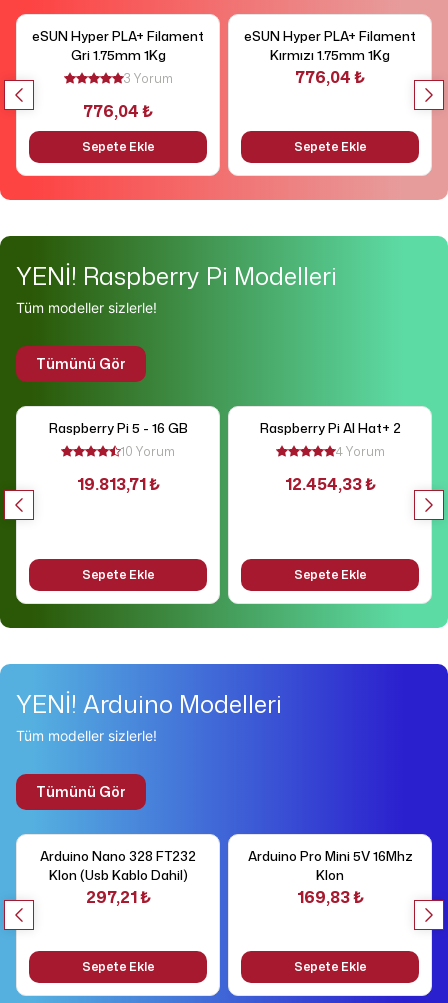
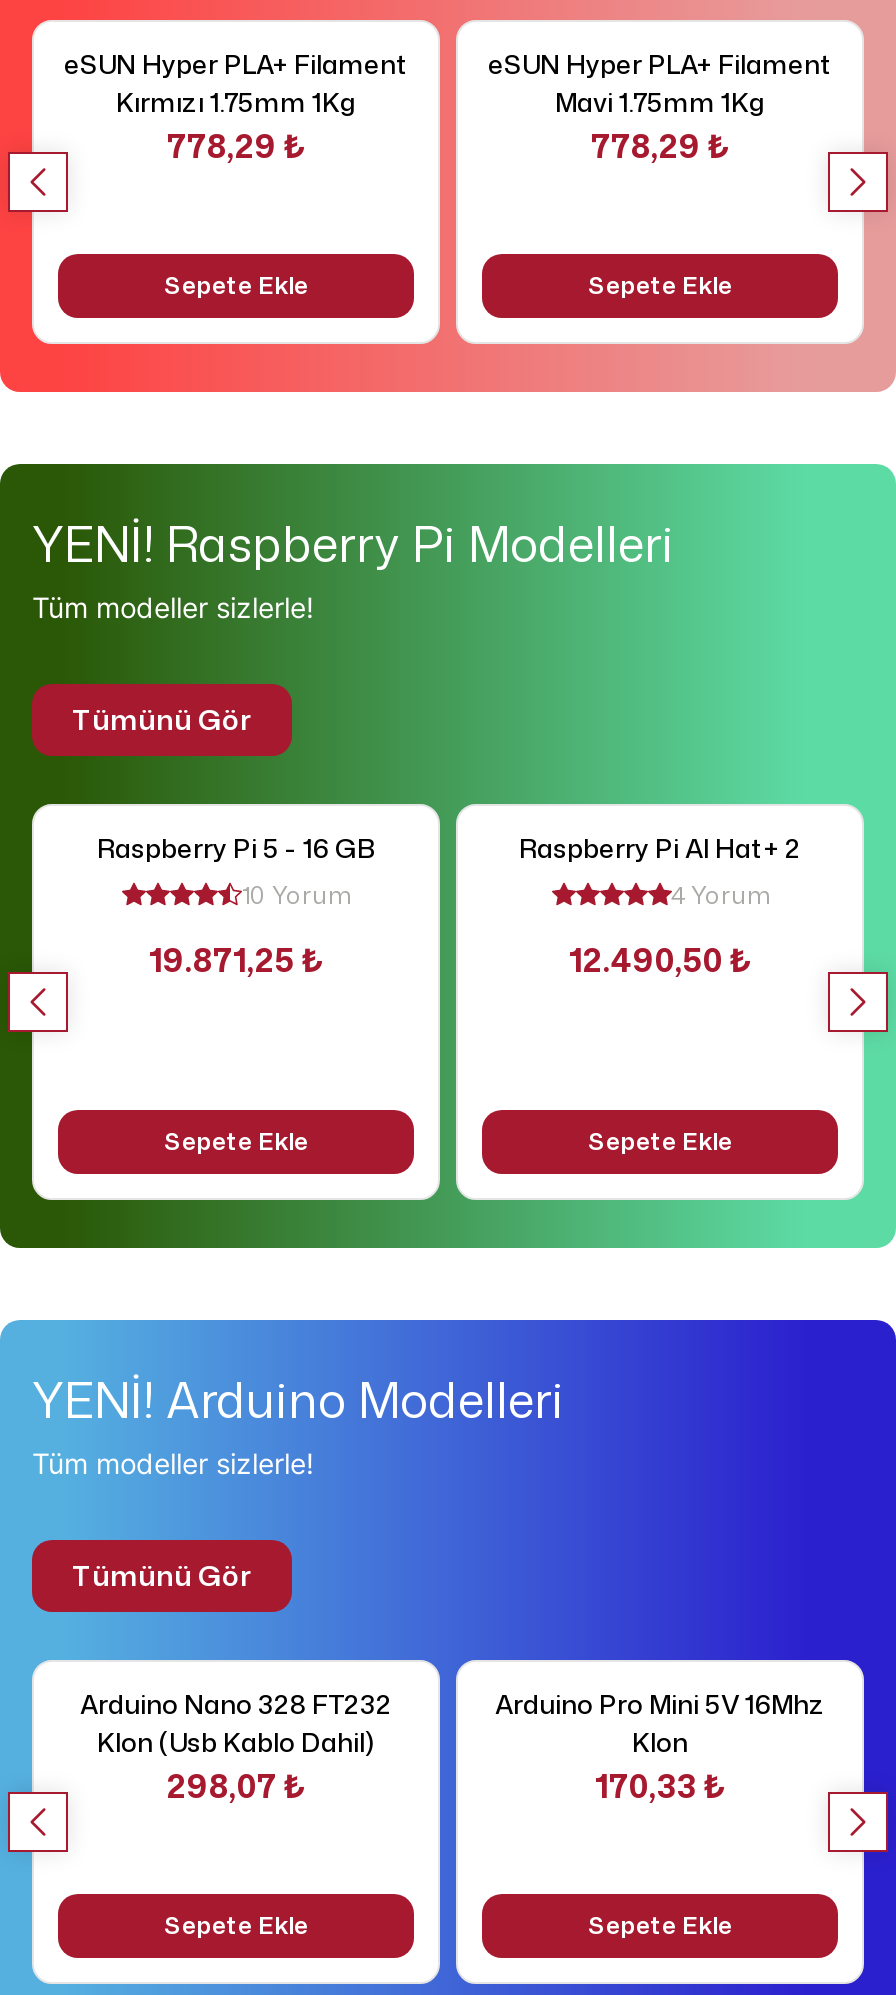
- Gri 1.75mm 1Kg
- 3 Yorum
- 776,04 ₺
+ Kırmızı 1.75mm 1Kg
+ 778,29 ₺

- Kırmızı 1.75mm 1Kg
+ Mavi 1.75mm 1Kg

- 776,04 ₺
+ 778,29 ₺

- 19.813,71 ₺
+ 19.871,25 ₺

- 12.454,33 ₺
+ 12.490,50 ₺

- 297,21 ₺
+ 298,07 ₺

- 169,83 ₺
+ 170,33 ₺
